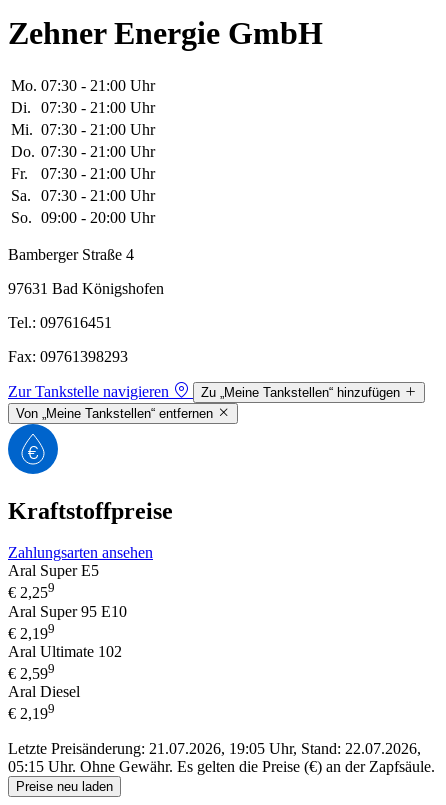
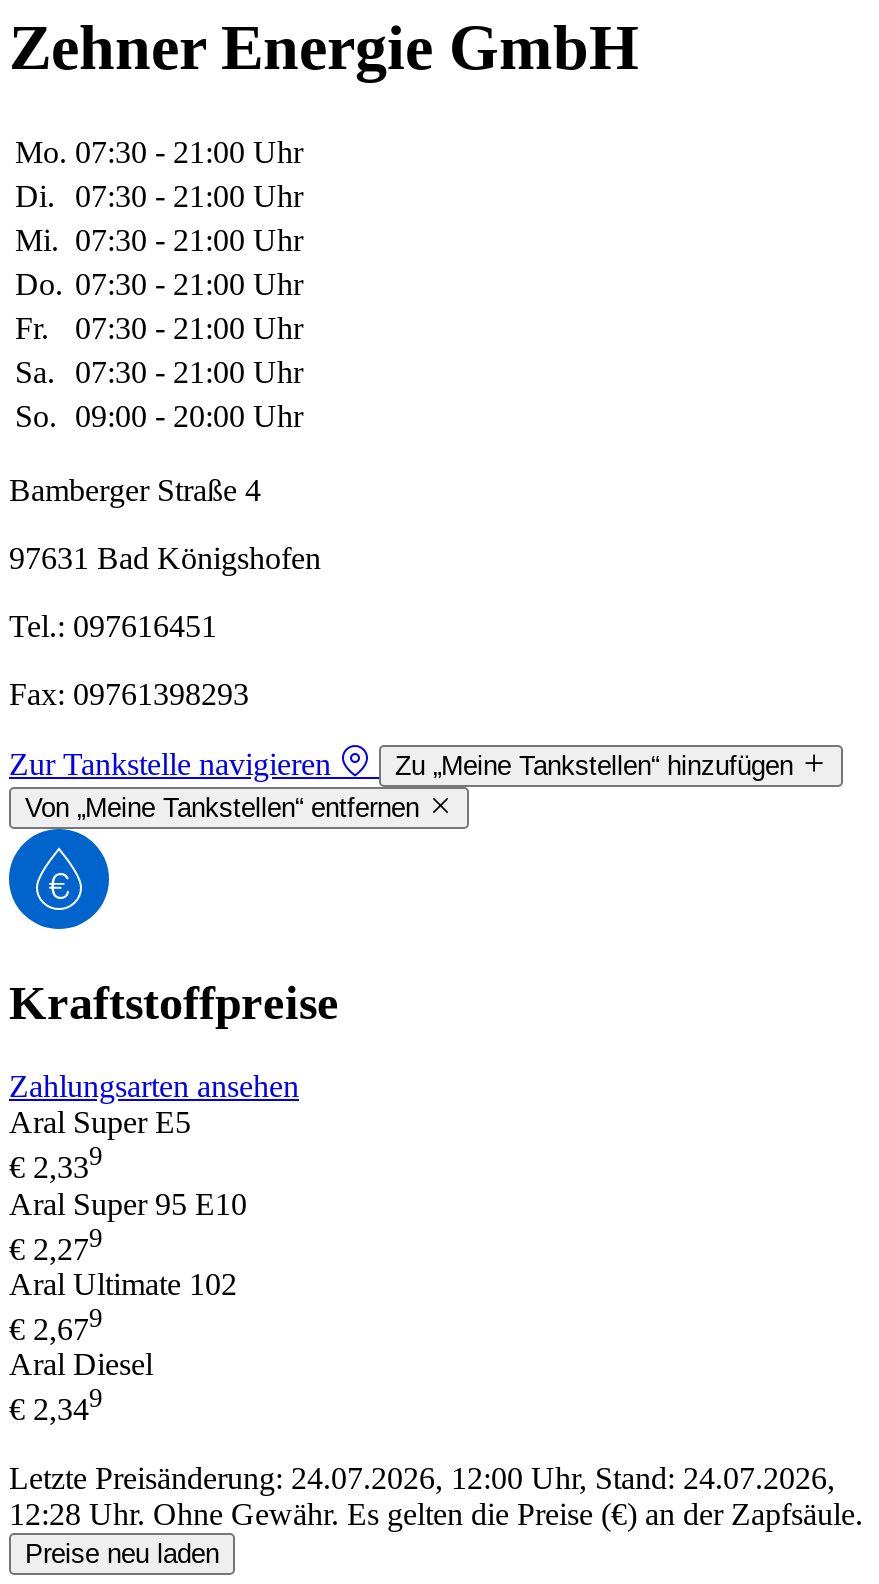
- € 2,259
+ € 2,339

- € 2,199
+ € 2,279

- € 2,599
+ € 2,679

- € 2,199
+ € 2,349

- Letzte Preisänderung: 21.07.2026, 19:05 Uhr, Stand: 22.07.2026,
+ Letzte Preisänderung: 24.07.2026, 12:00 Uhr, Stand: 24.07.2026,

- 05:15 Uhr. Ohne Gewähr. Es gelten die Preise (€) an der Zapfsäule.
+ 12:28 Uhr. Ohne Gewähr. Es gelten die Preise (€) an der Zapfsäule.
